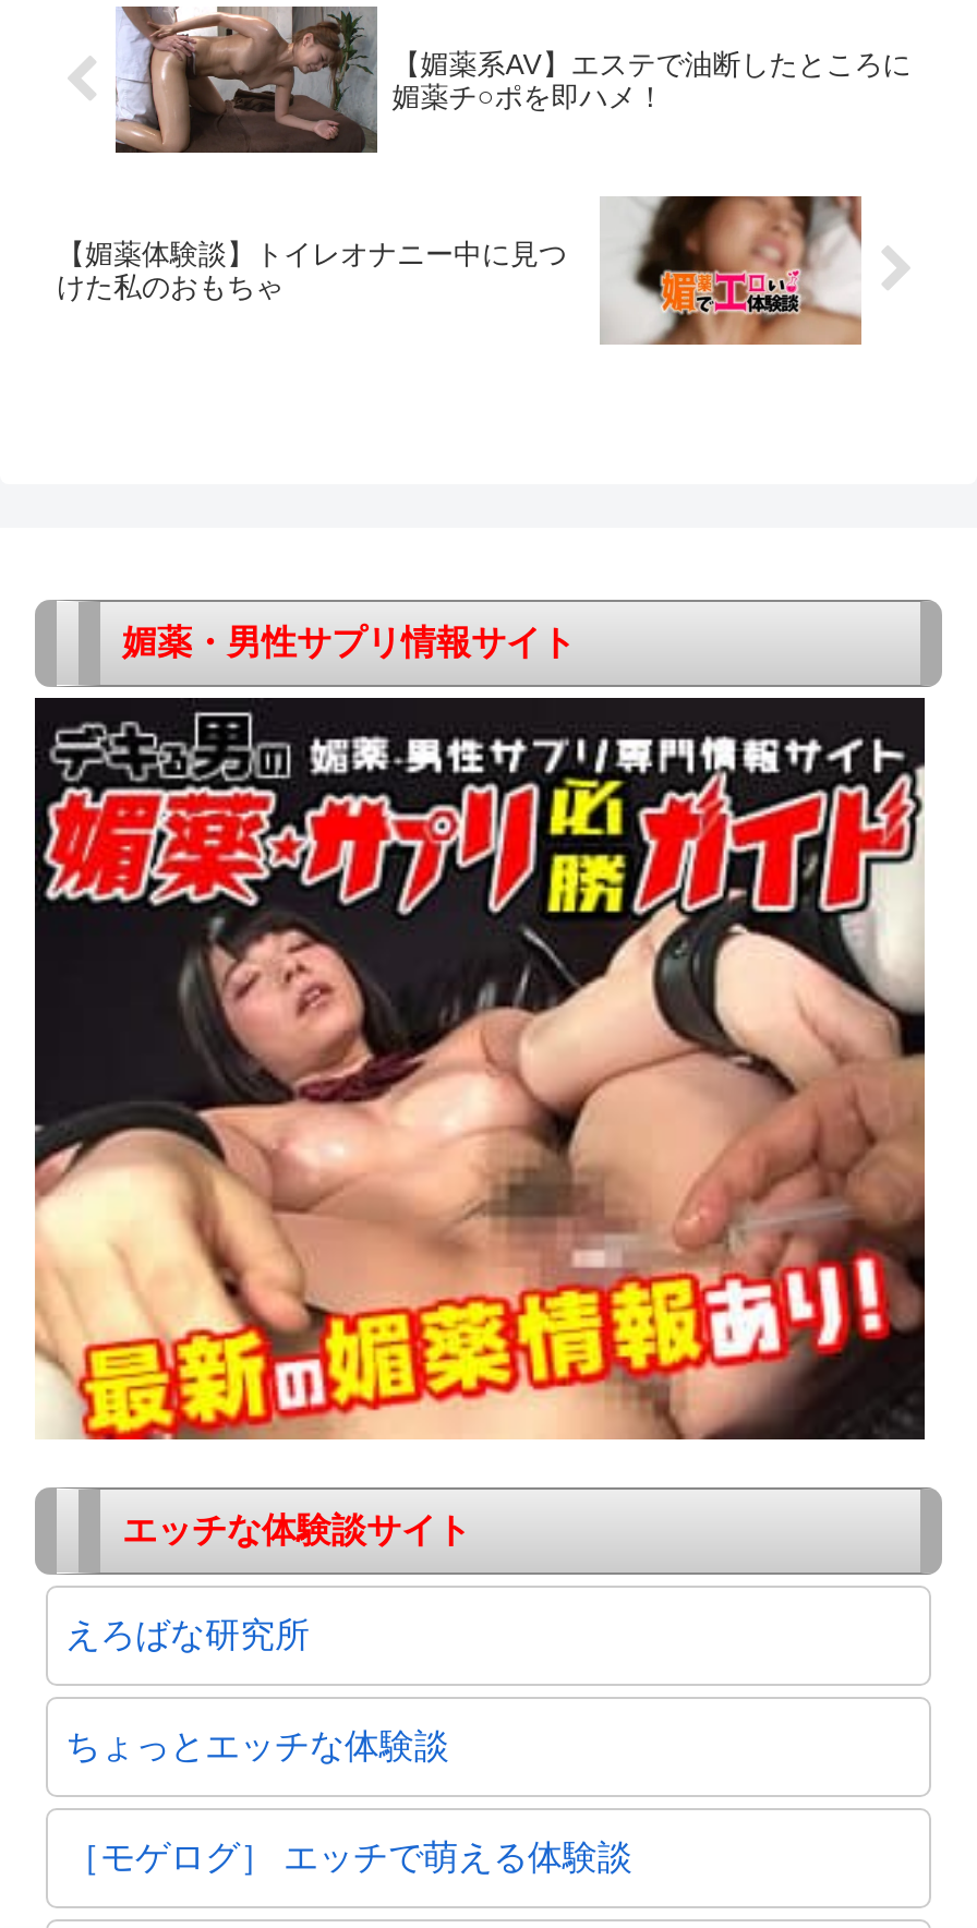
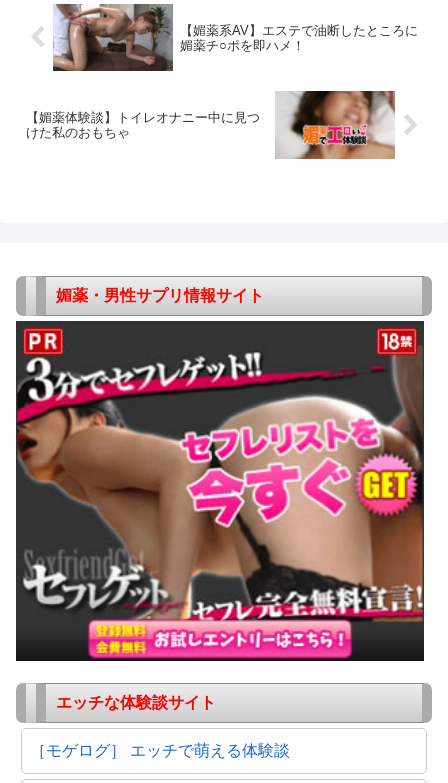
- [image]
+ [image]

- えろばな研究所
- ちょっとエッチな体験談
